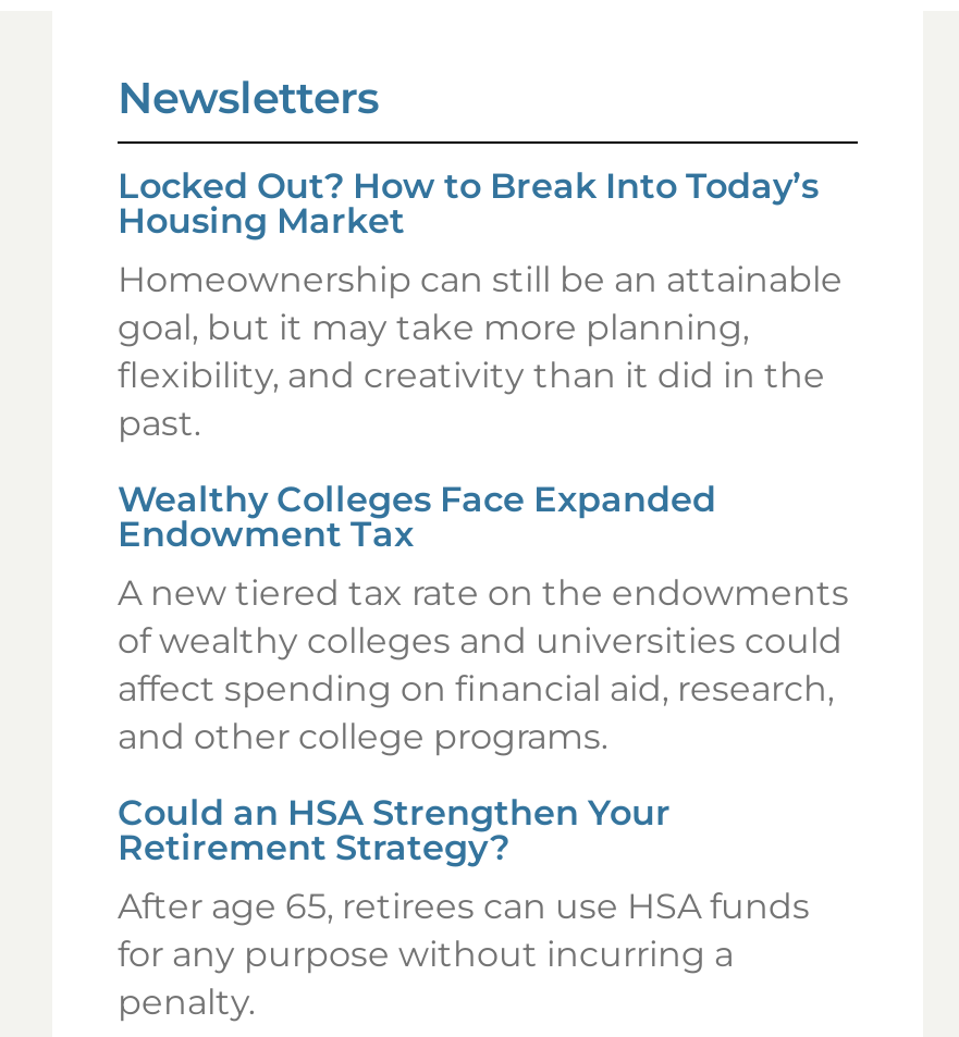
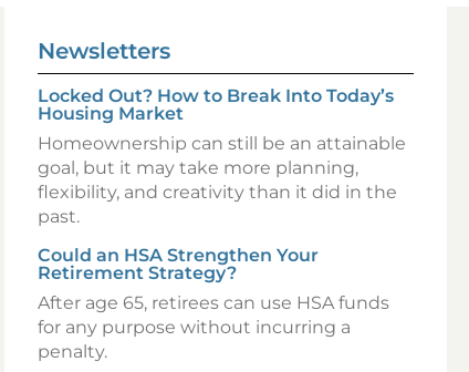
- Wealthy Colleges Face Expanded
- Endowment Tax
- A new tiered tax rate on the endowments
- of wealthy colleges and universities could
- affect spending on financial aid, research,
- and other college programs.
